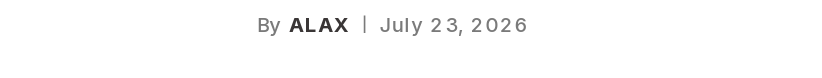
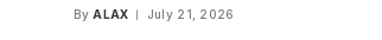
- By ALAX July 23, 2026
+ By ALAX July 21, 2026
